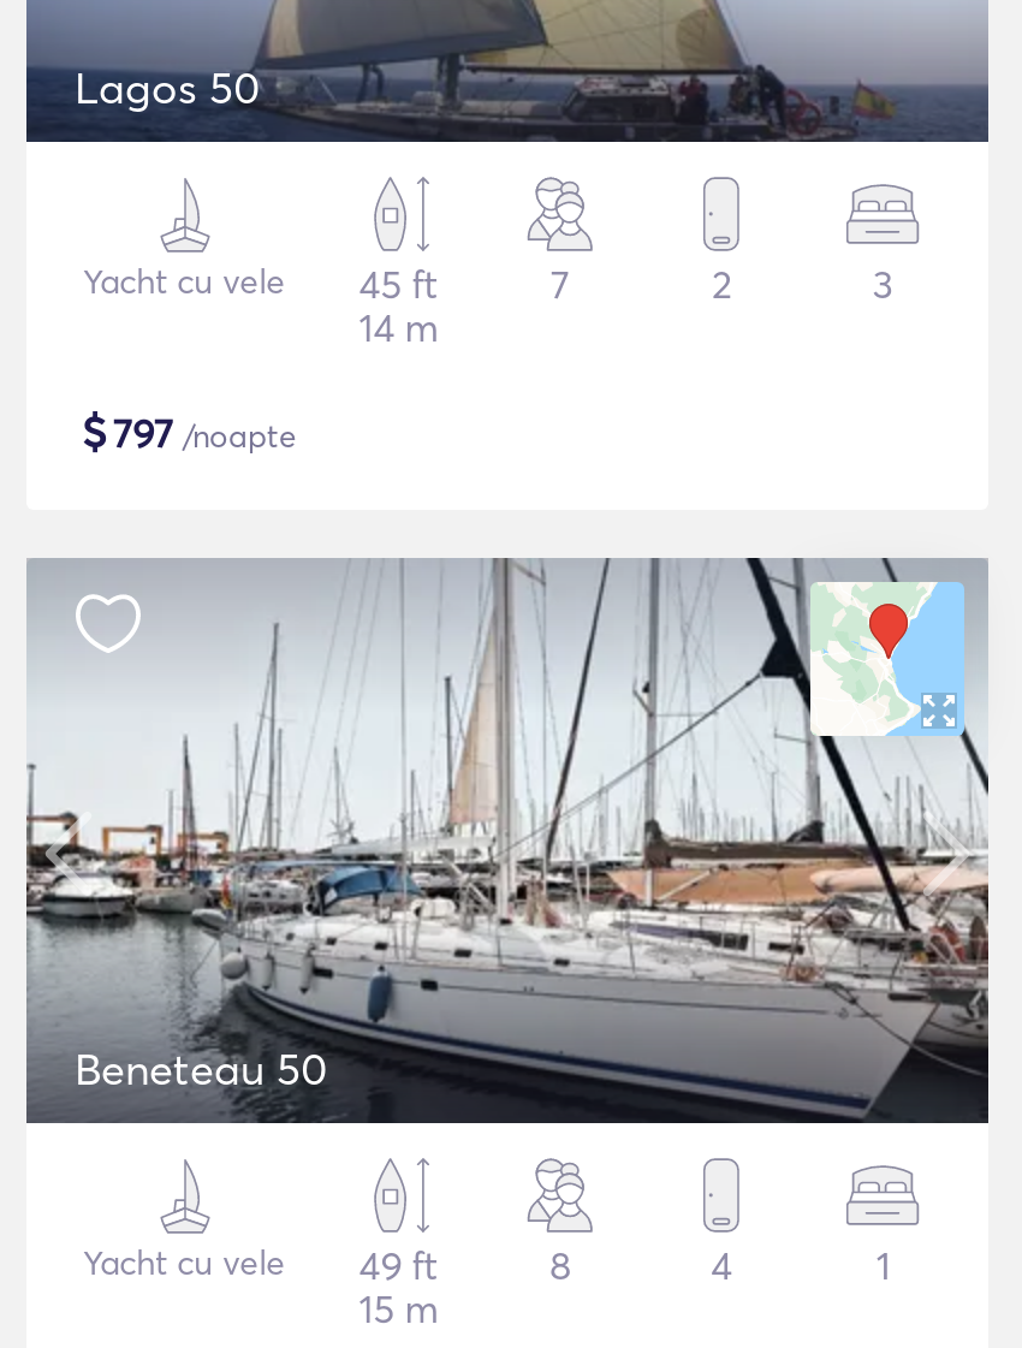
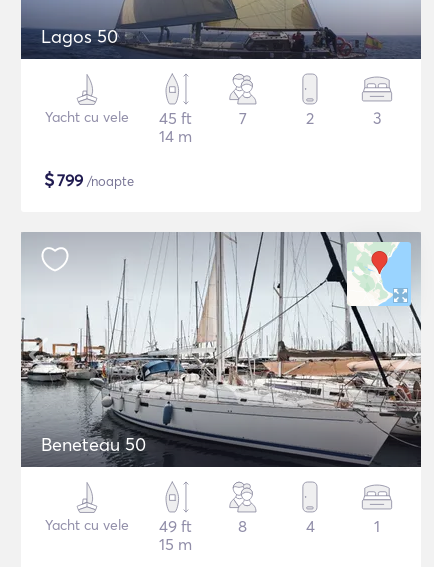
- $797 /noapte
+ $799 /noapte
